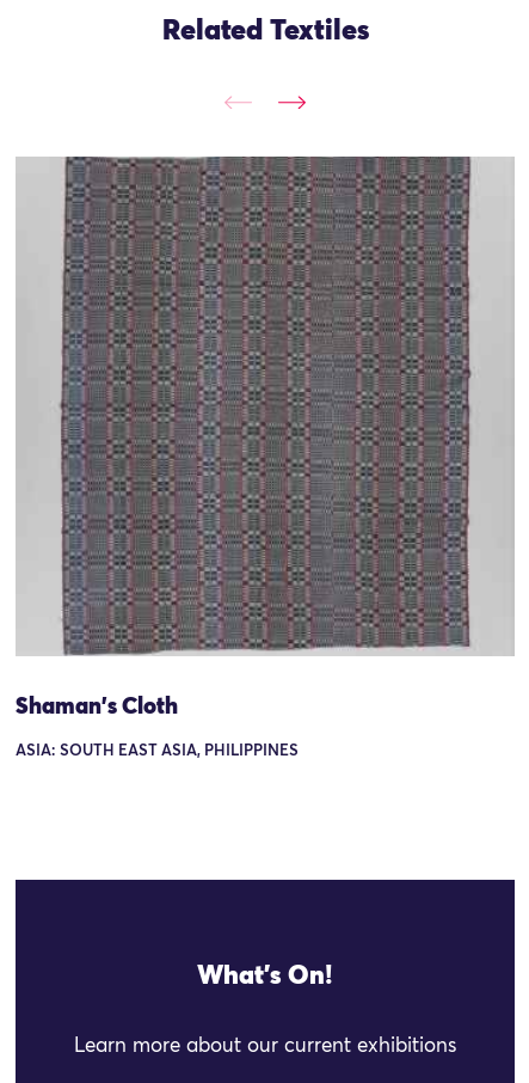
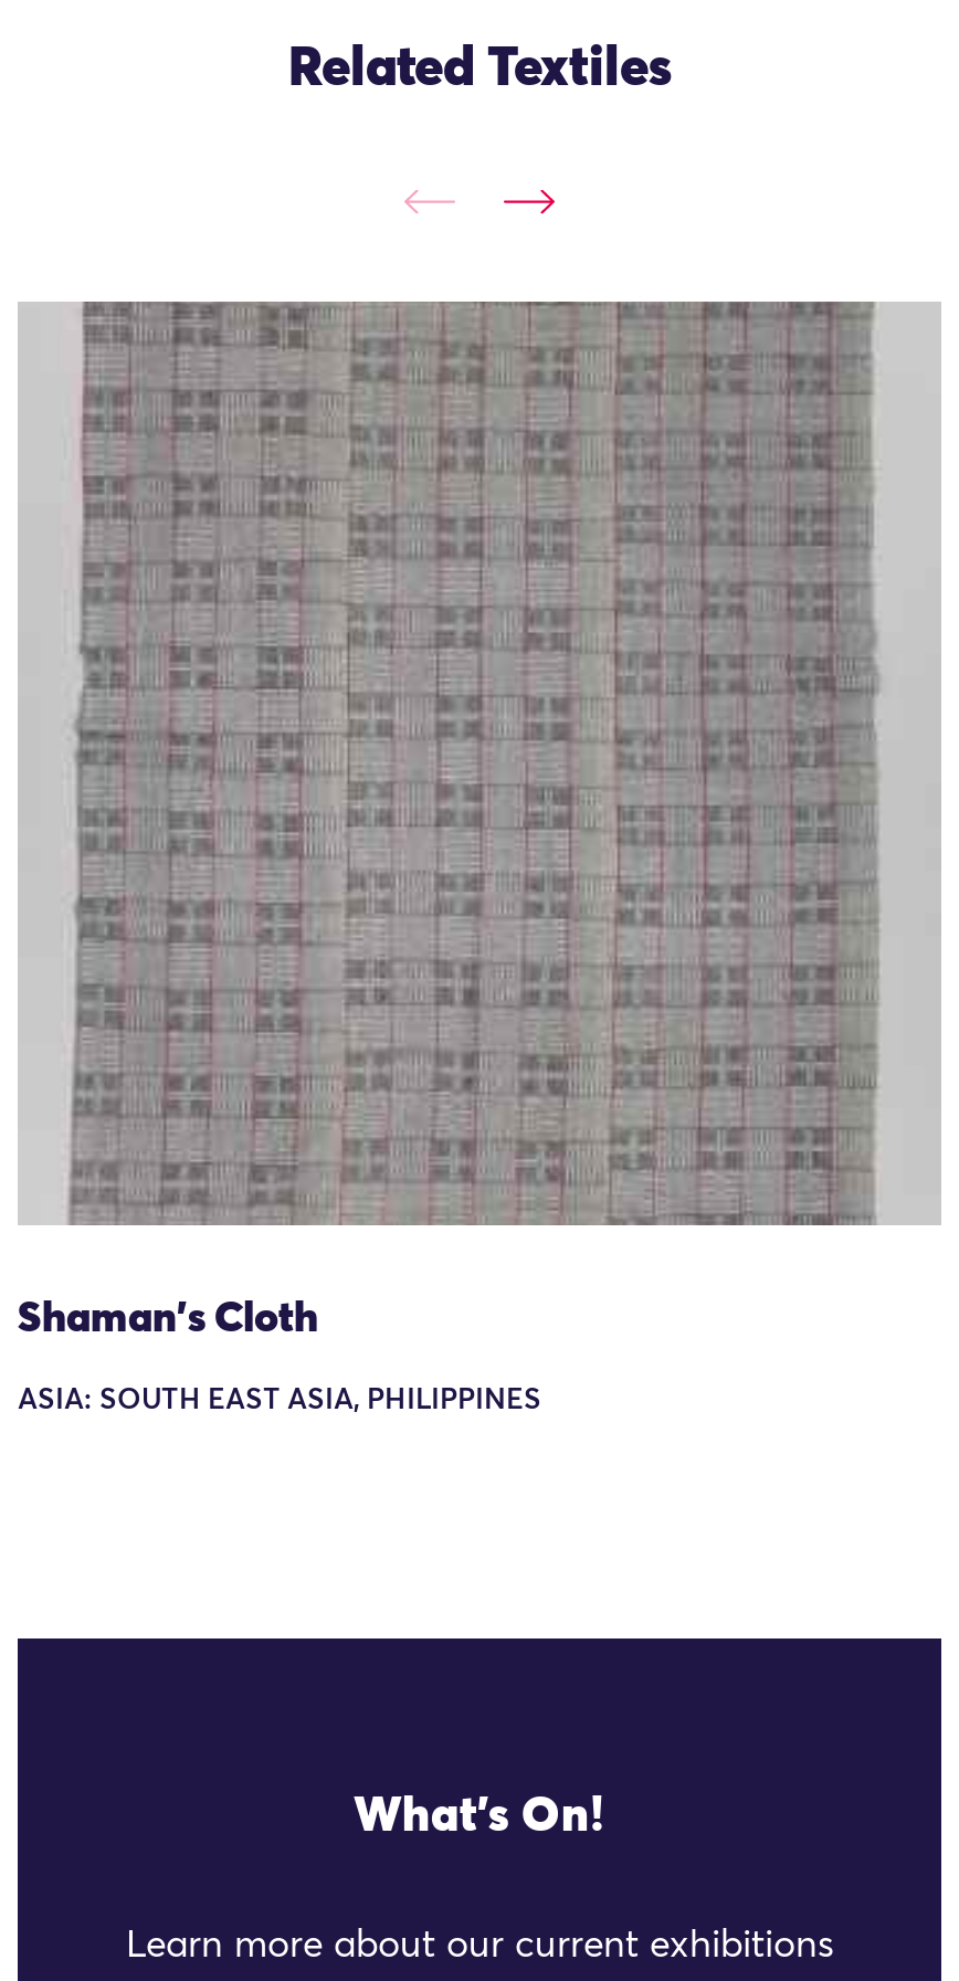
- [image]
+ [image]
